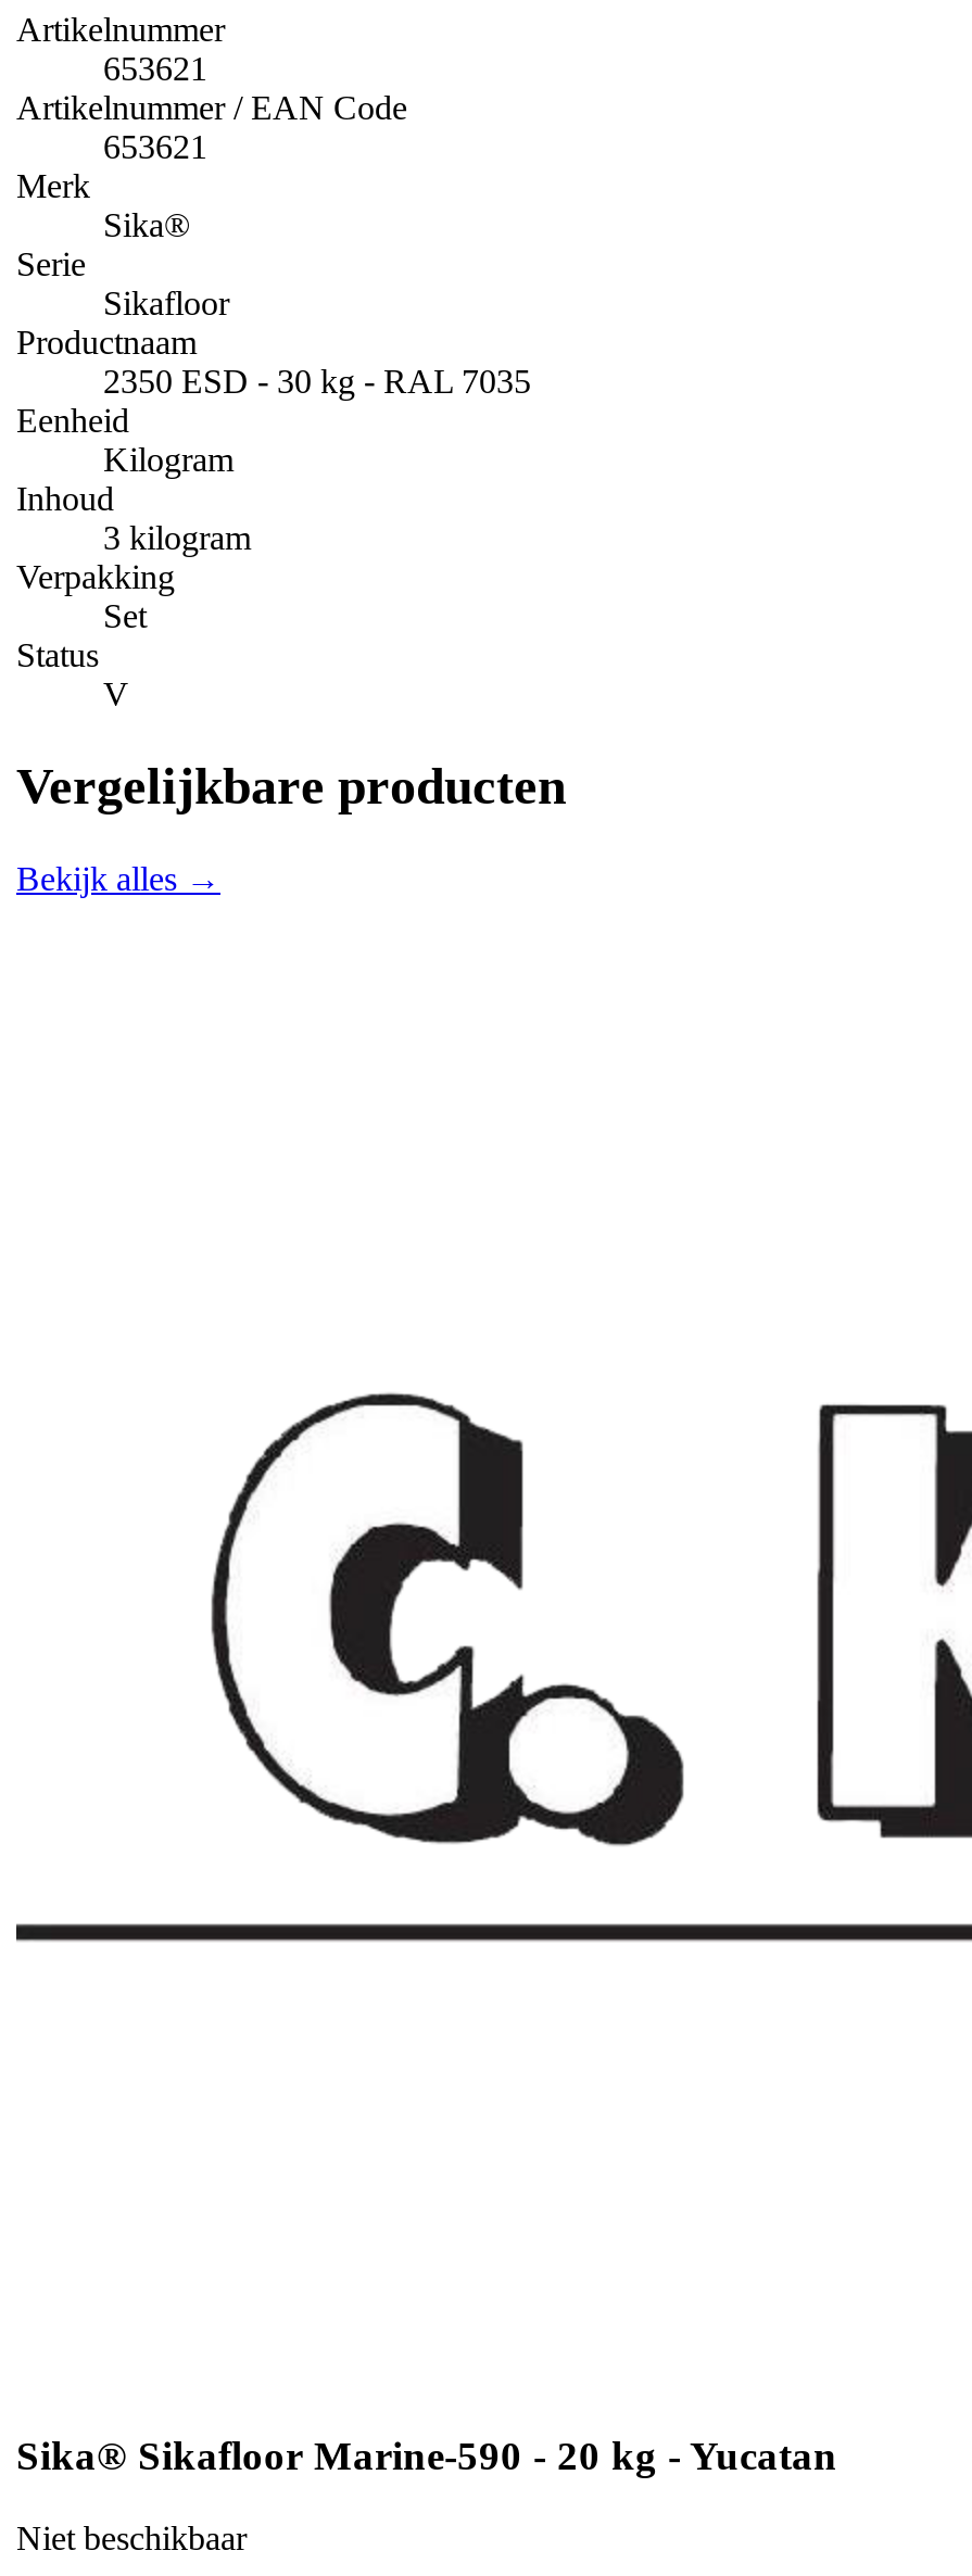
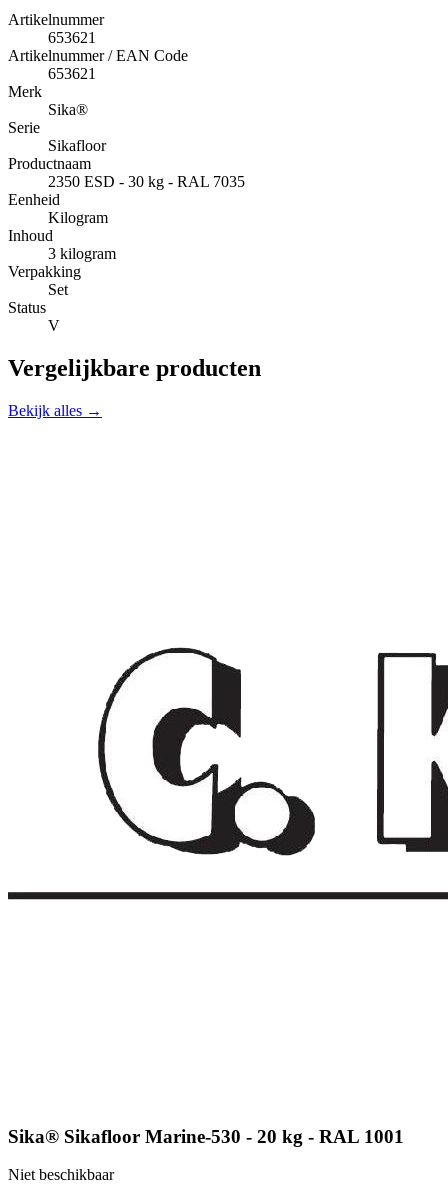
- Sika® Sikafloor Marine-590 - 20 kg - Yucatan
+ Sika® Sikafloor Marine-530 - 20 kg - RAL 1001
